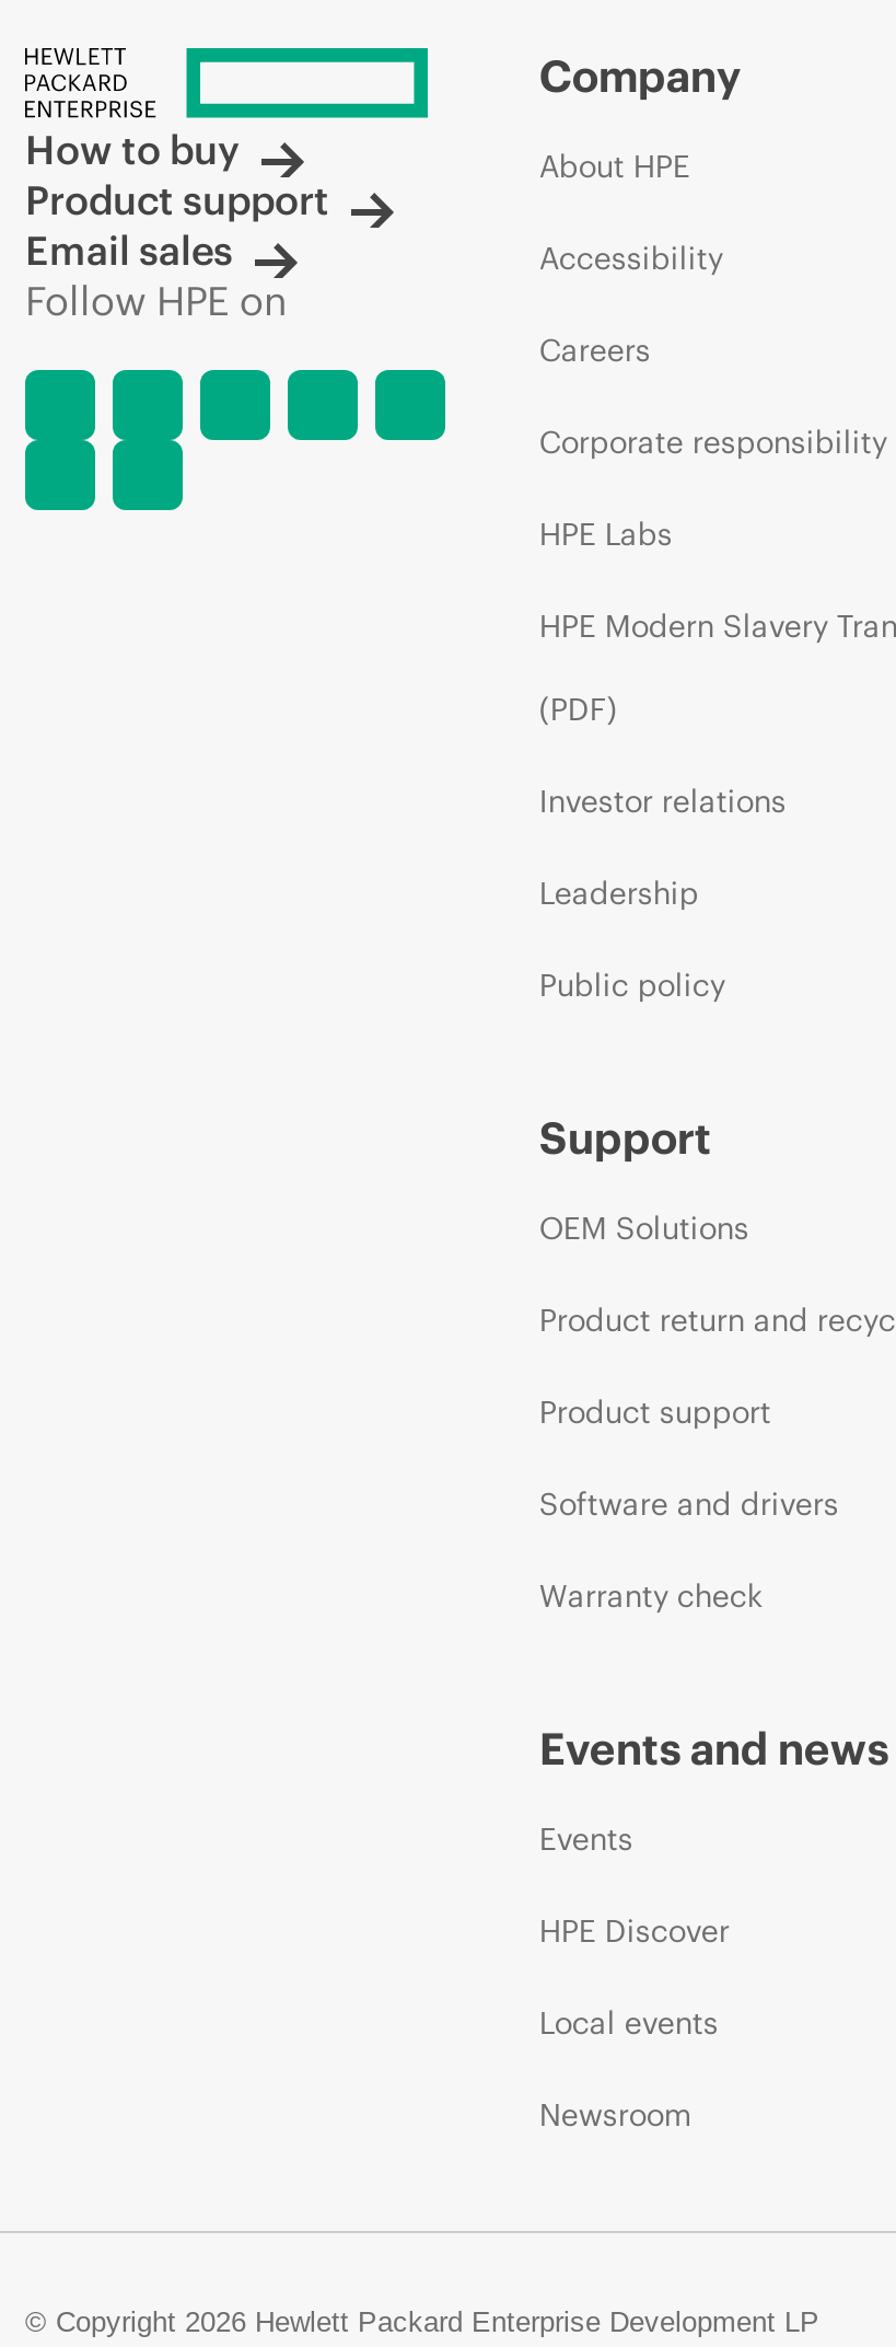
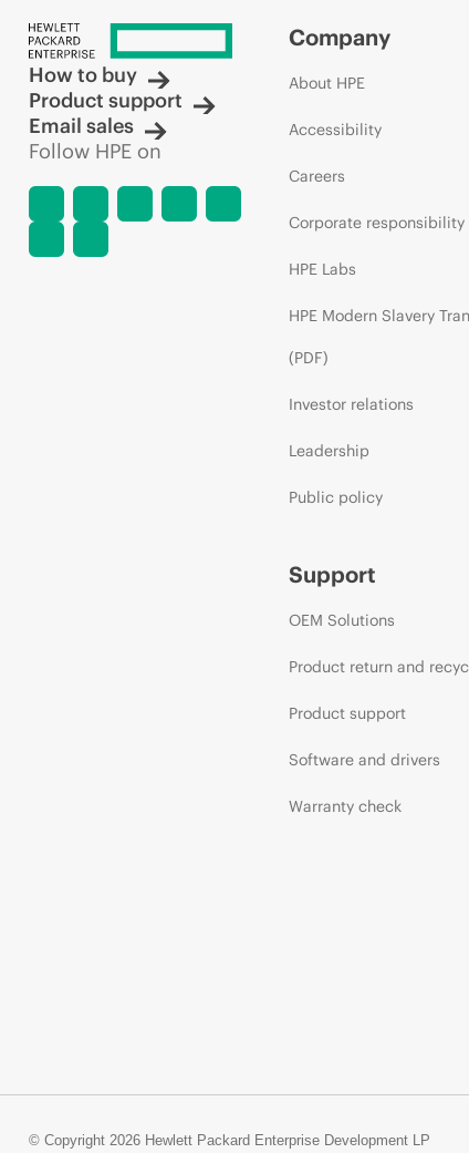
- Events and news
- Events
- HPE Discover
- Local events
- Newsroom
